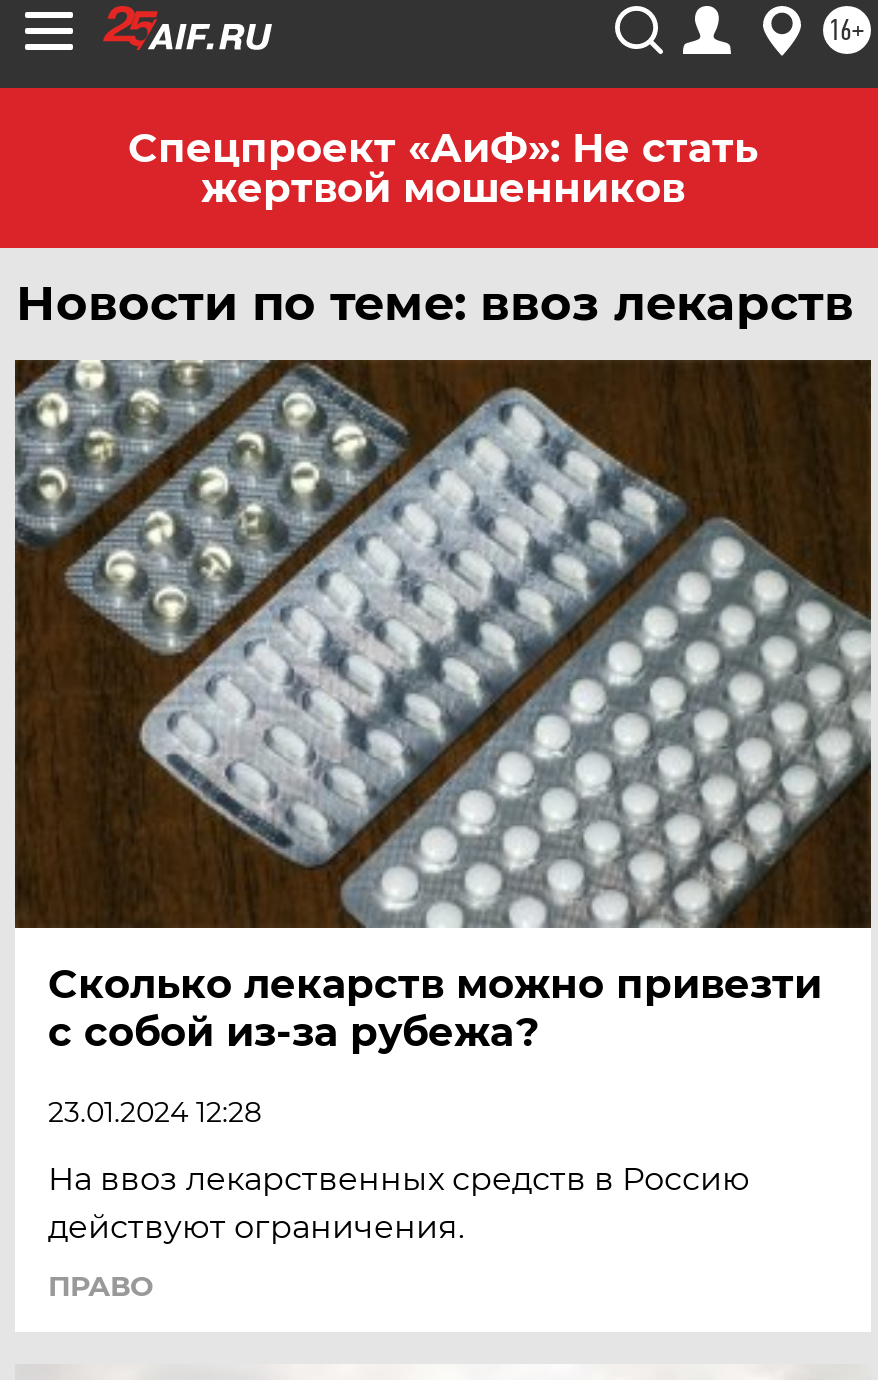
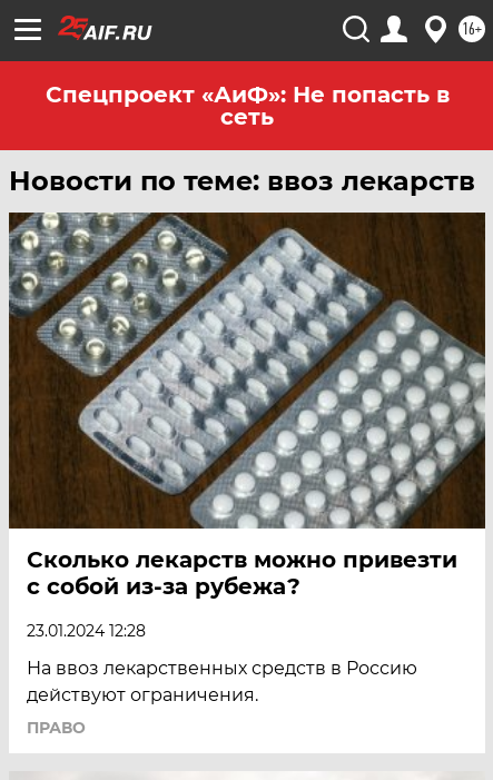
- Спецпроект «АиФ»: Не стать
- жертвой мошенников
+ Спецпроект «АиФ»: Не попасть в
+ сеть
